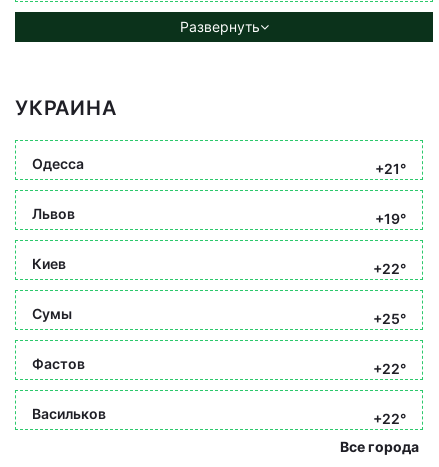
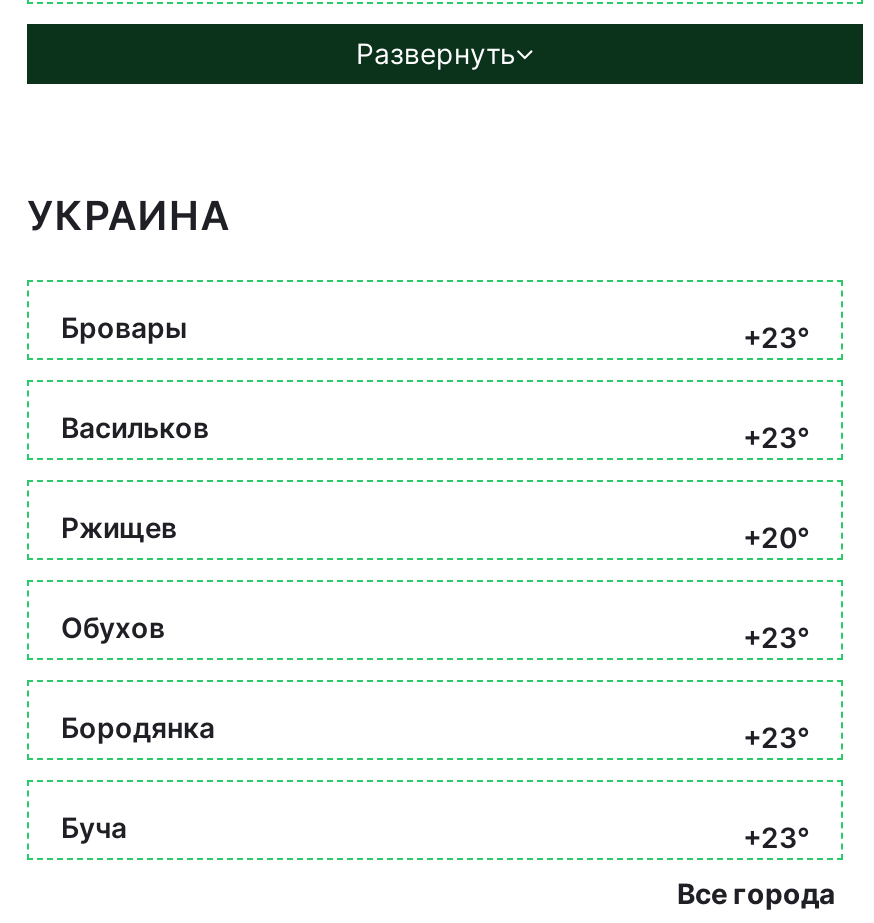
- Одесса
- +21°
- Львов
- +19°
- Киев
- +22°
- Сумы
- +25°
- Фастов
- +22°
+ Бровары
+ +23°

moved up: Васильков

- +22°
+ +23°
+ Ржищев
+ +20°
+ Обухов
+ +23°
+ Бородянка
+ +23°
+ Буча
+ +23°
